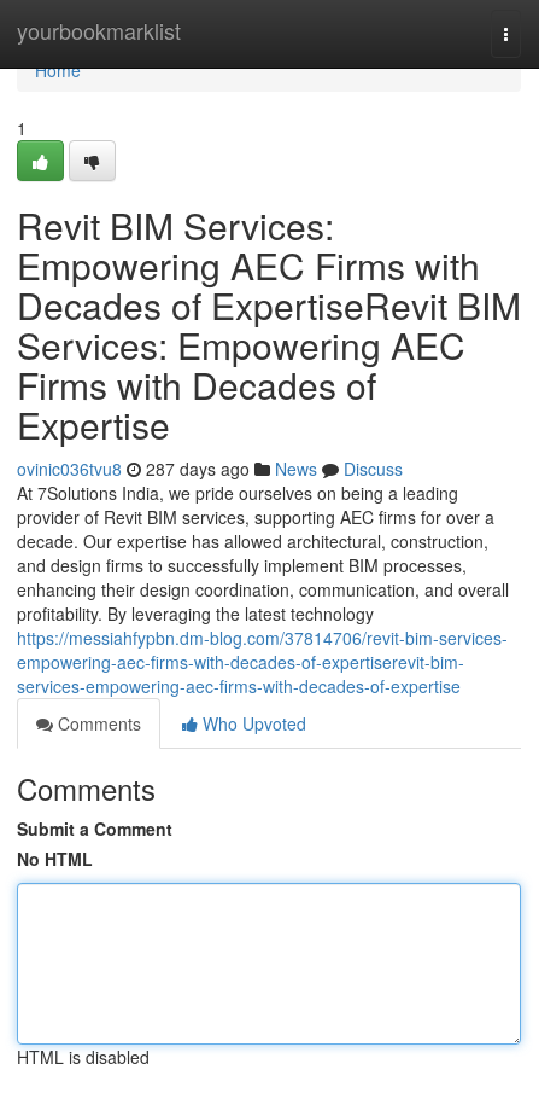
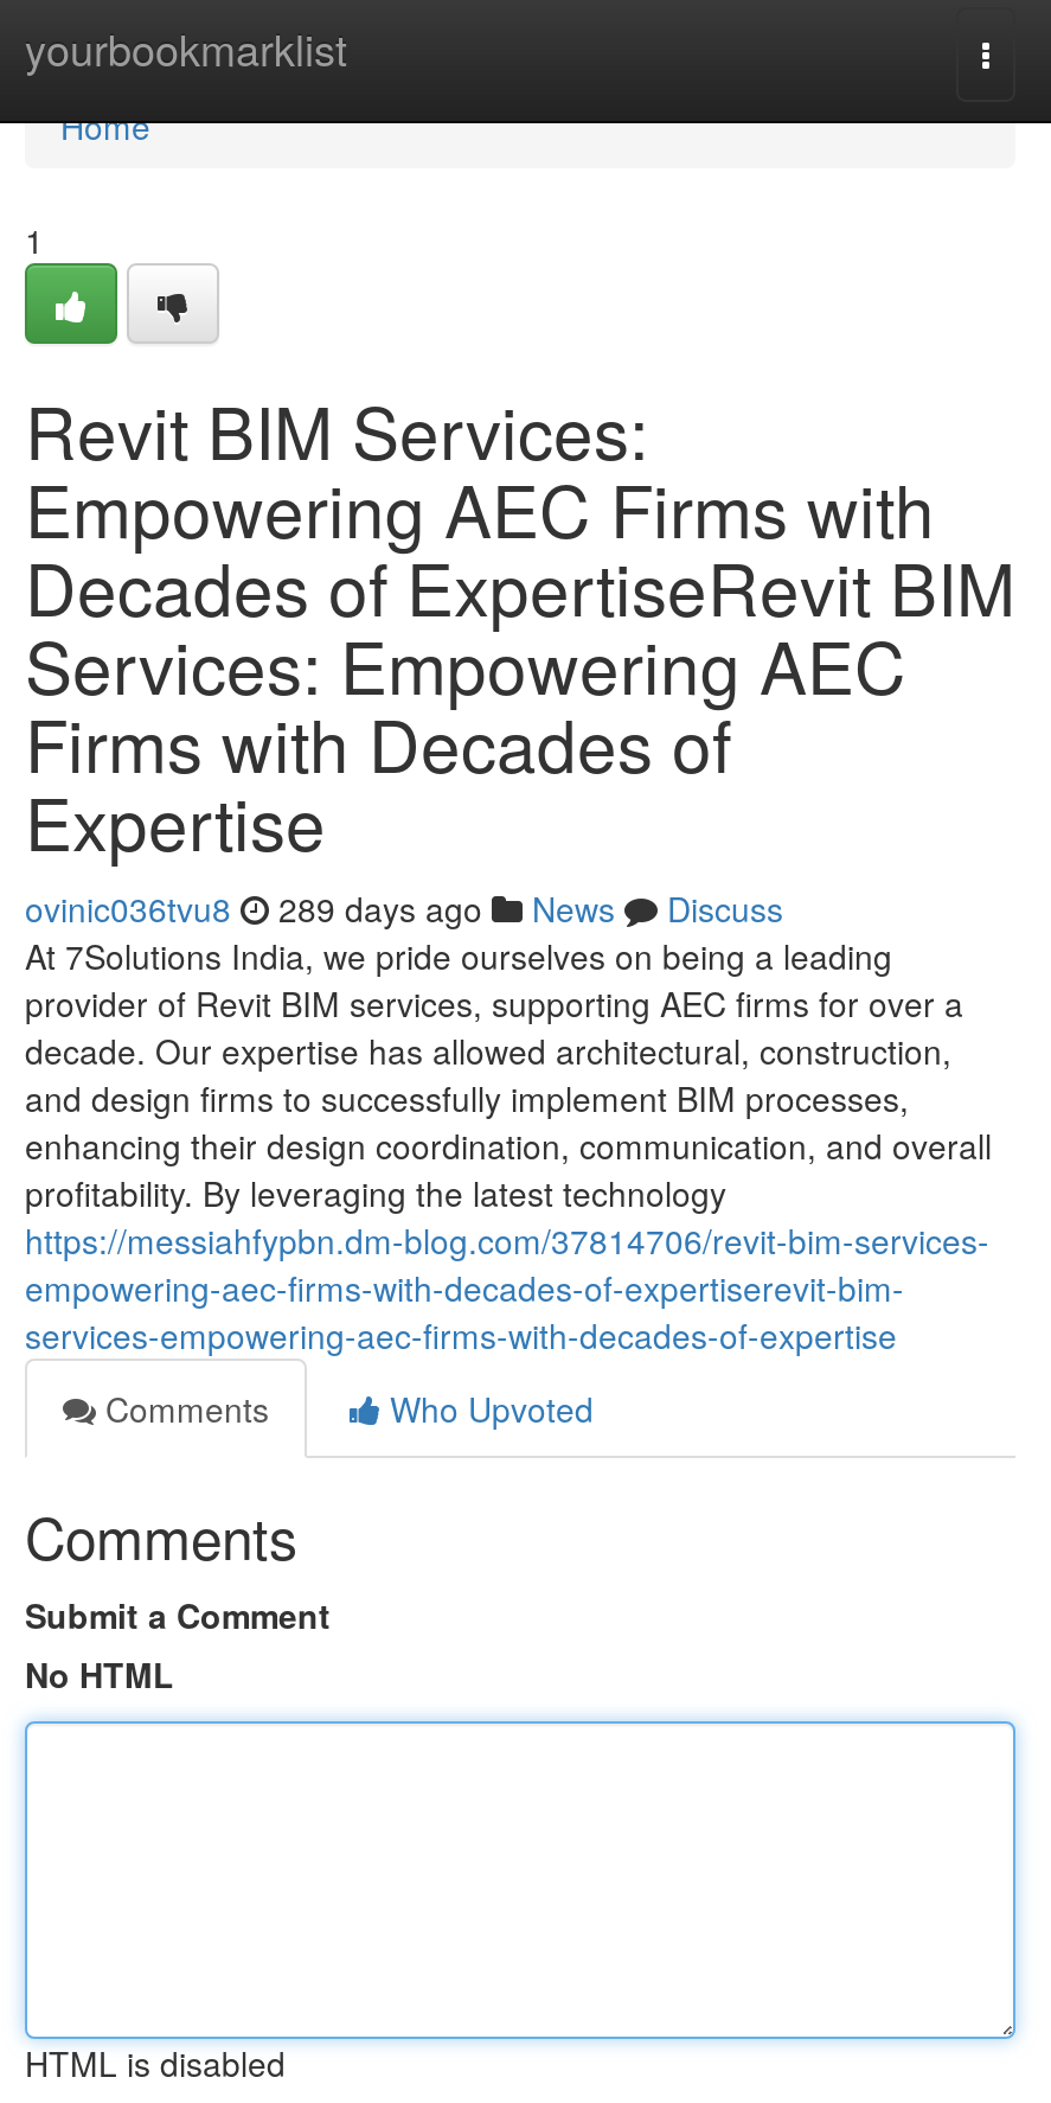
- ovinic036tvu8 287 days ago News Discuss
+ ovinic036tvu8 289 days ago News Discuss
